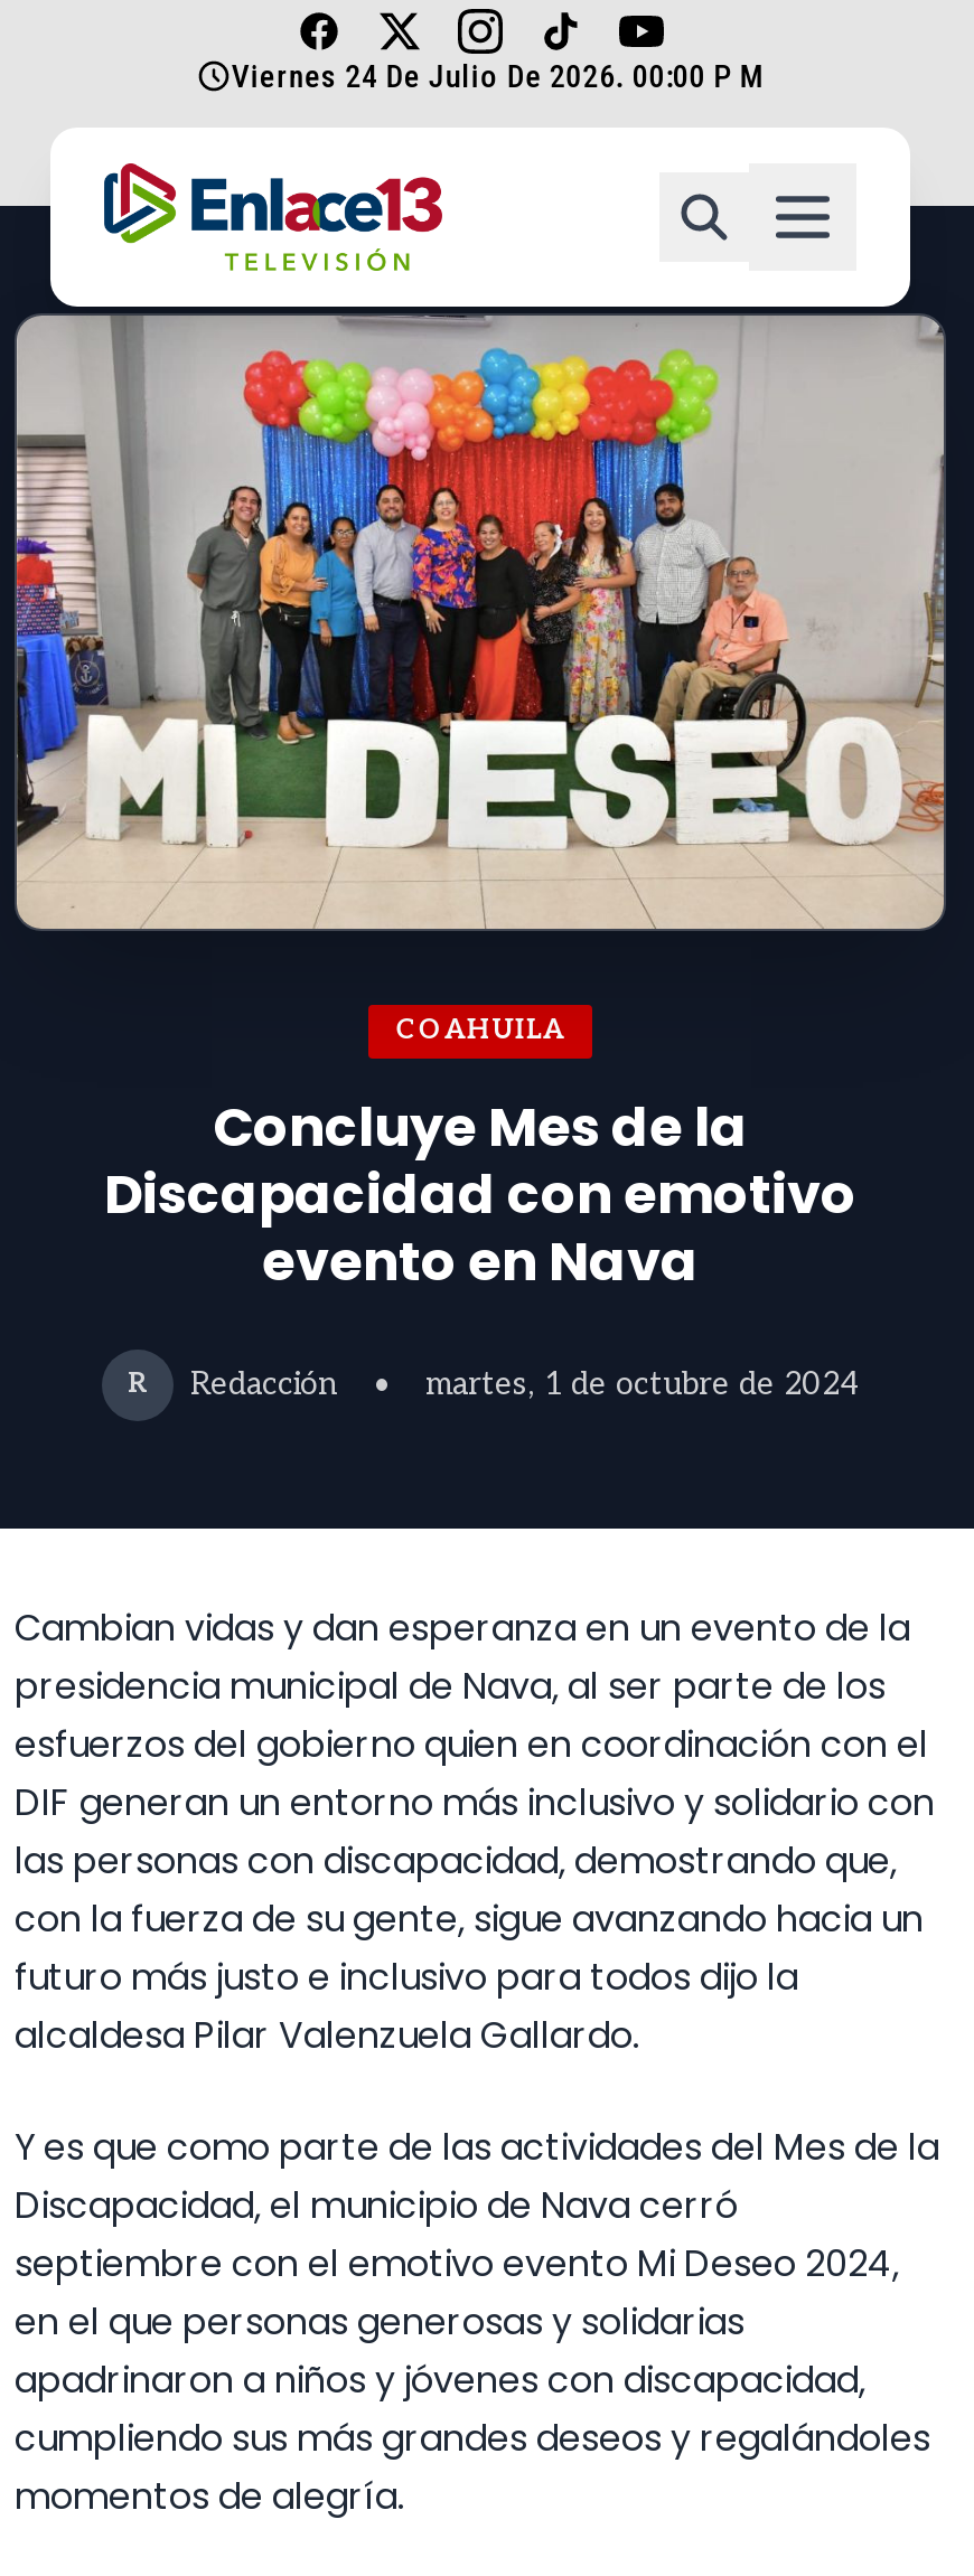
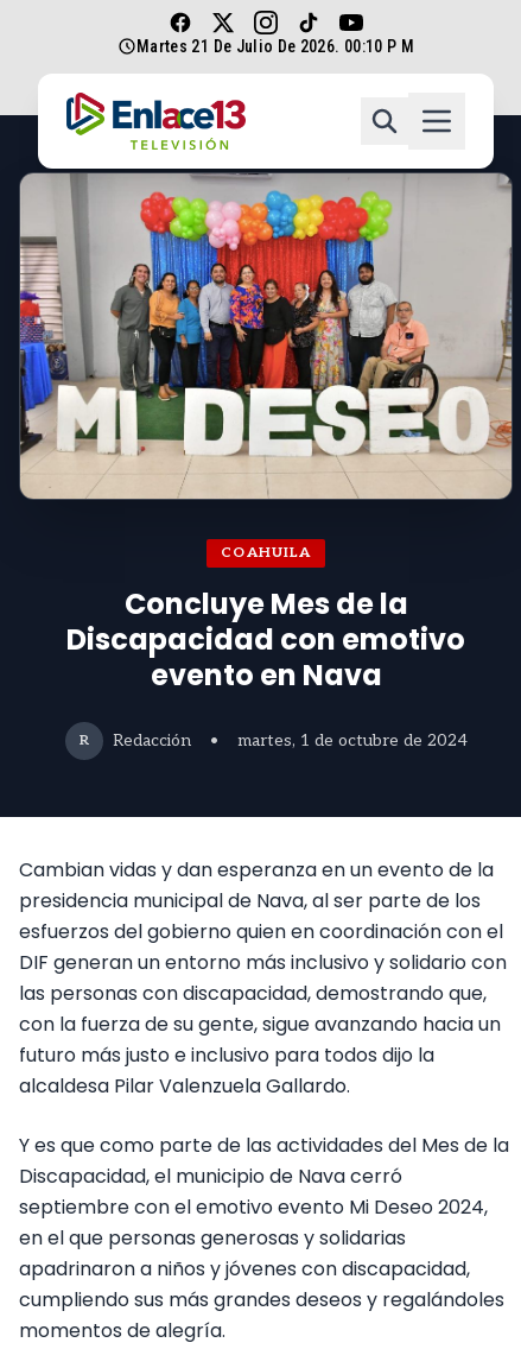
- Viernes 24 De Julio De 2026. 00:00 P M
+ Martes 21 De Julio De 2026. 00:10 P M
